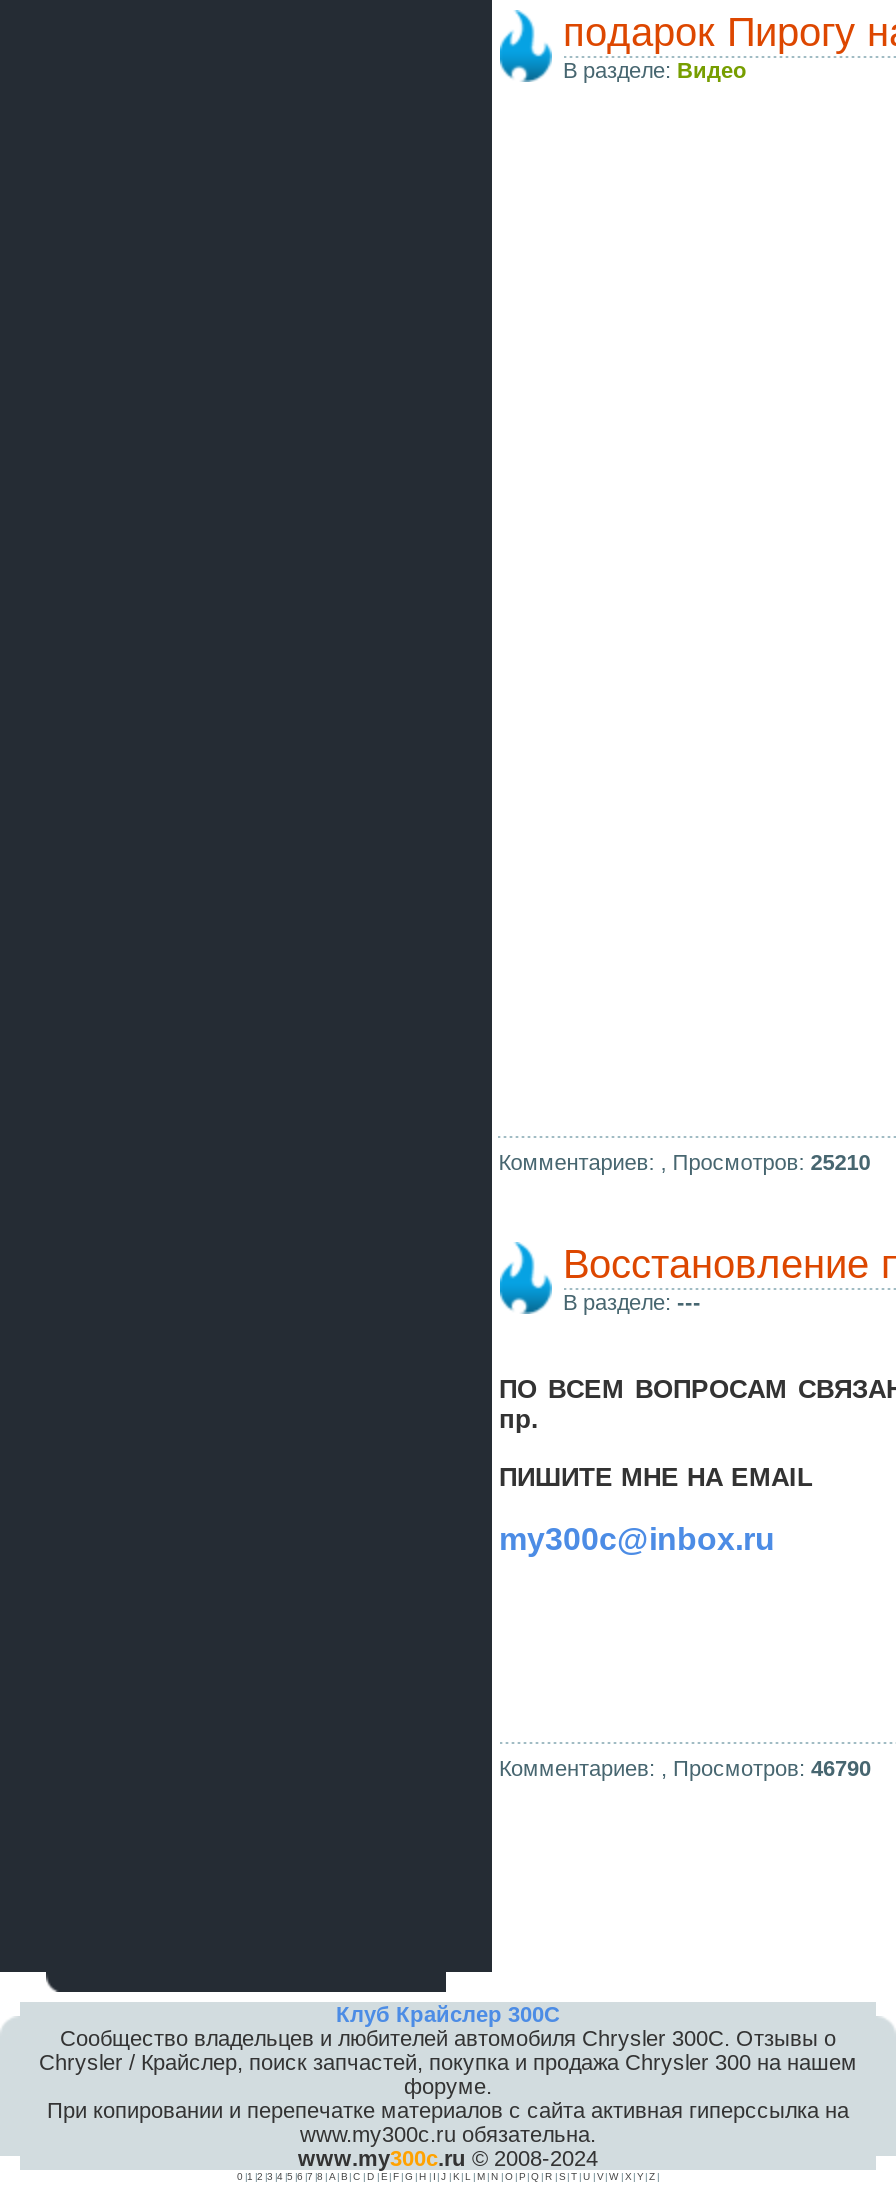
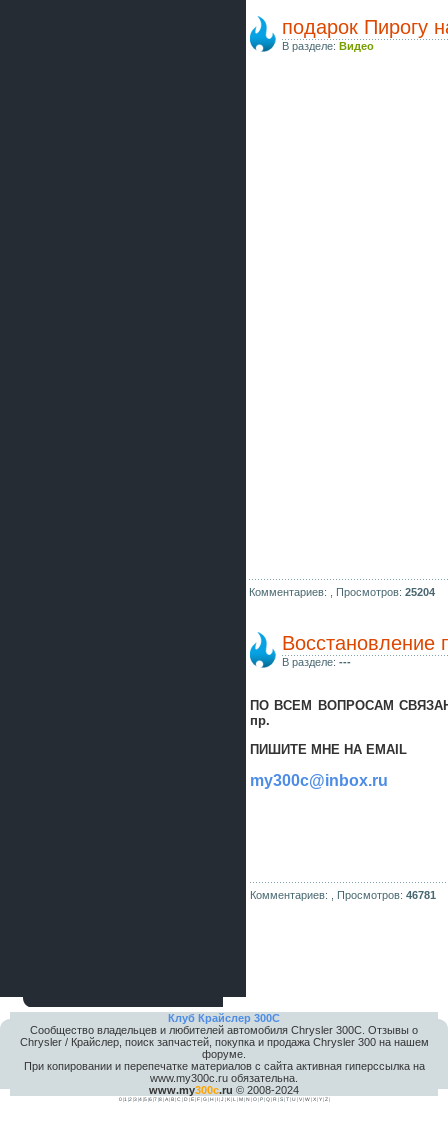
- Комментариев: , Просмотров: 25210
+ Комментариев: , Просмотров: 25204

- Комментариев: , Просмотров: 46790
+ Комментариев: , Просмотров: 46781
